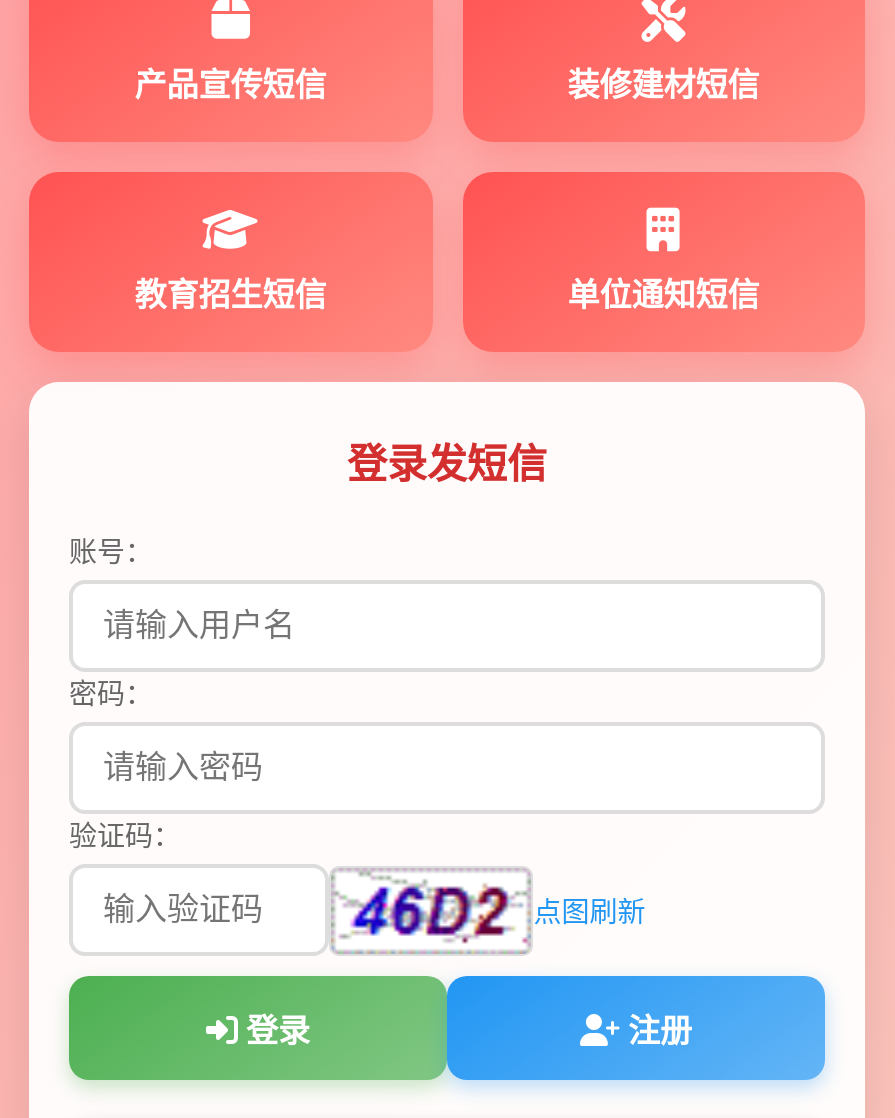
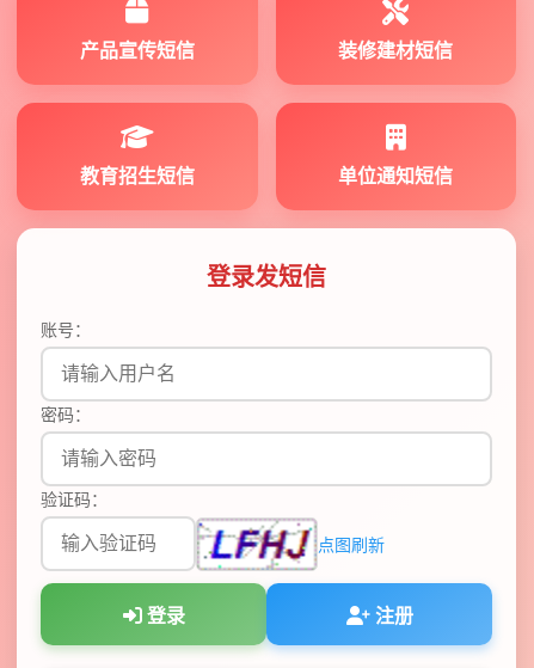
- [image]
+ [image]
